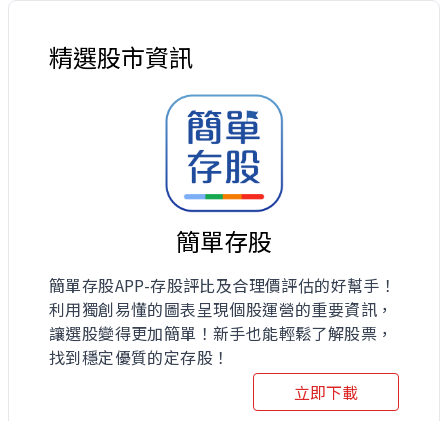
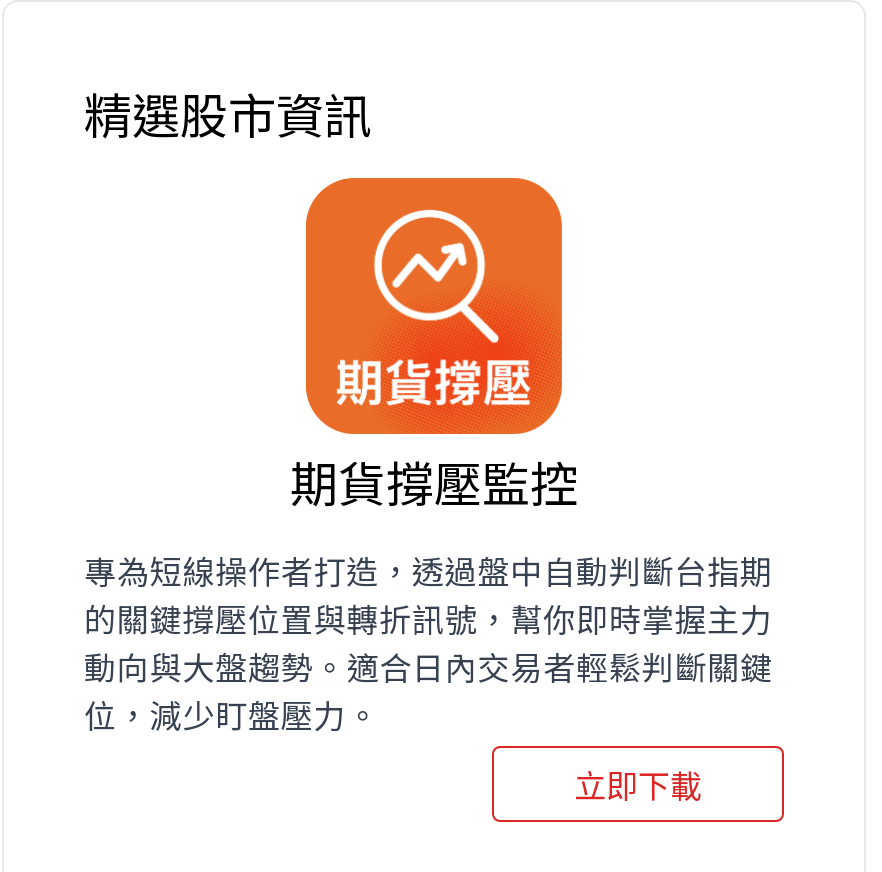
- [image]
- 簡單存股
- 簡單存股APP-存股評比及合理價評估的好幫手！
- 利用獨創易懂的圖表呈現個股運營的重要資訊，
- 讓選股變得更加簡單！新手也能輕鬆了解股票，
- 找到穩定優質的定存股！
+ [image]
+ 期貨撐壓監控
+ 專為短線操作者打造，透過盤中自動判斷台指期
+ 的關鍵撐壓位置與轉折訊號，幫你即時掌握主力
+ 動向與大盤趨勢。適合日內交易者輕鬆判斷關鍵
+ 位，減少盯盤壓力。
